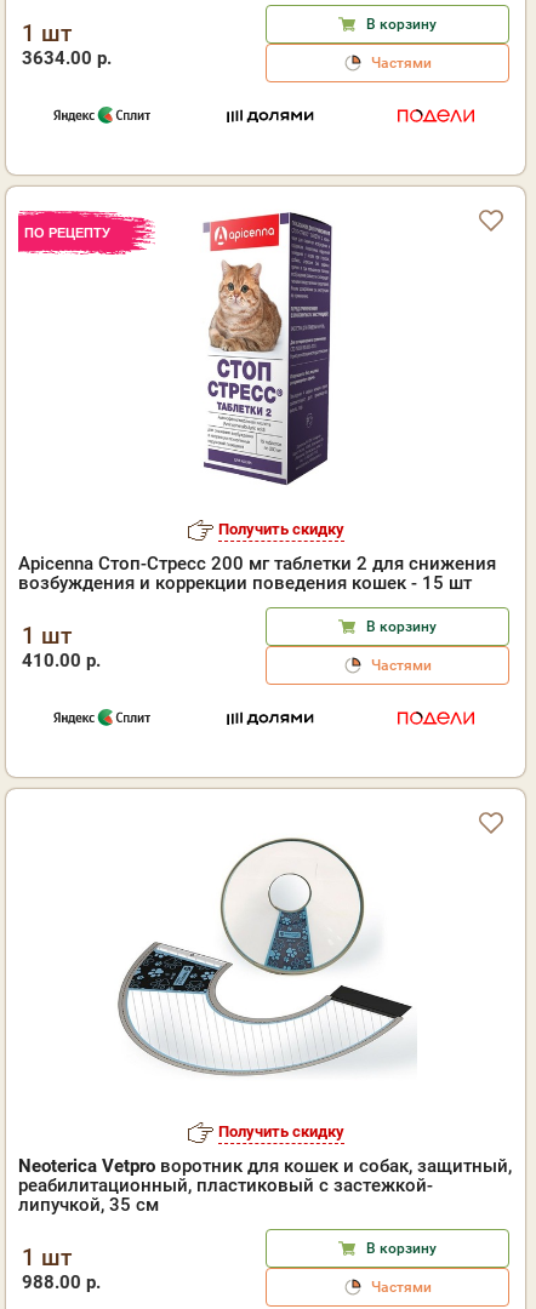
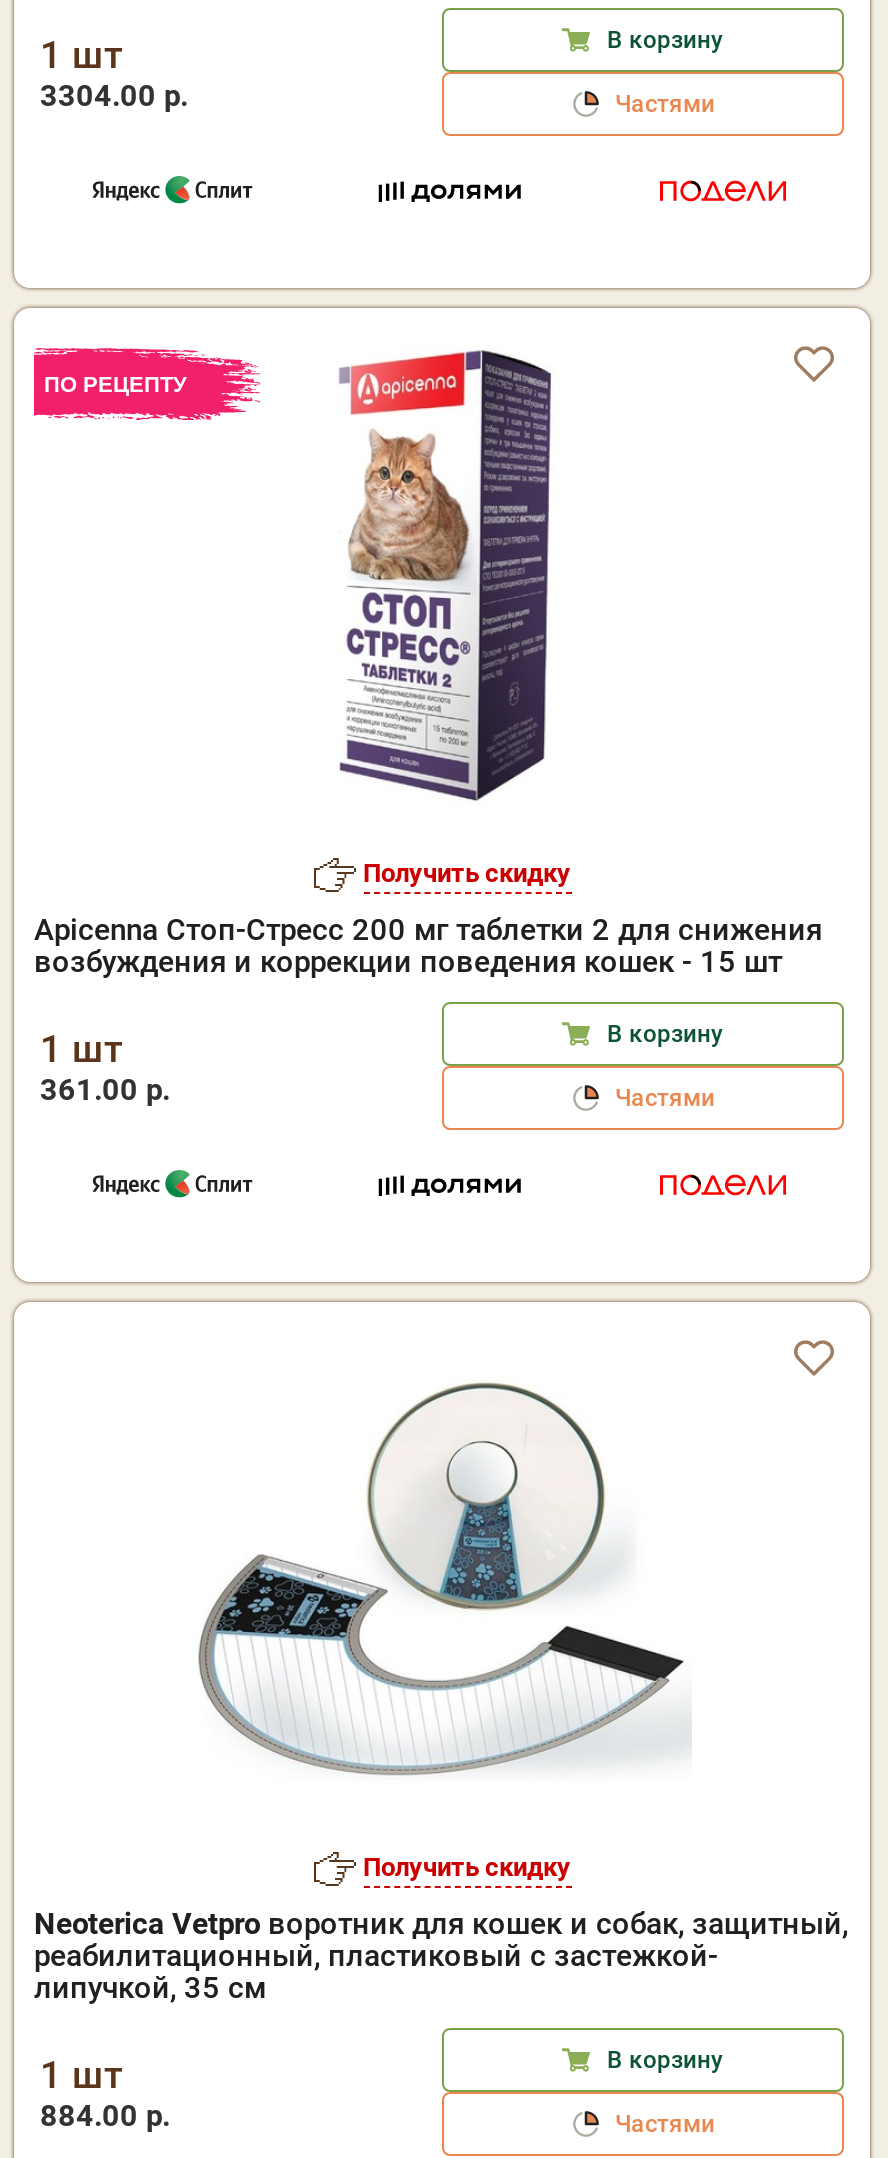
- 3634.00 р.
+ 3304.00 р.

- 410.00 р.
+ 361.00 р.

- 988.00 р.
+ 884.00 р.
